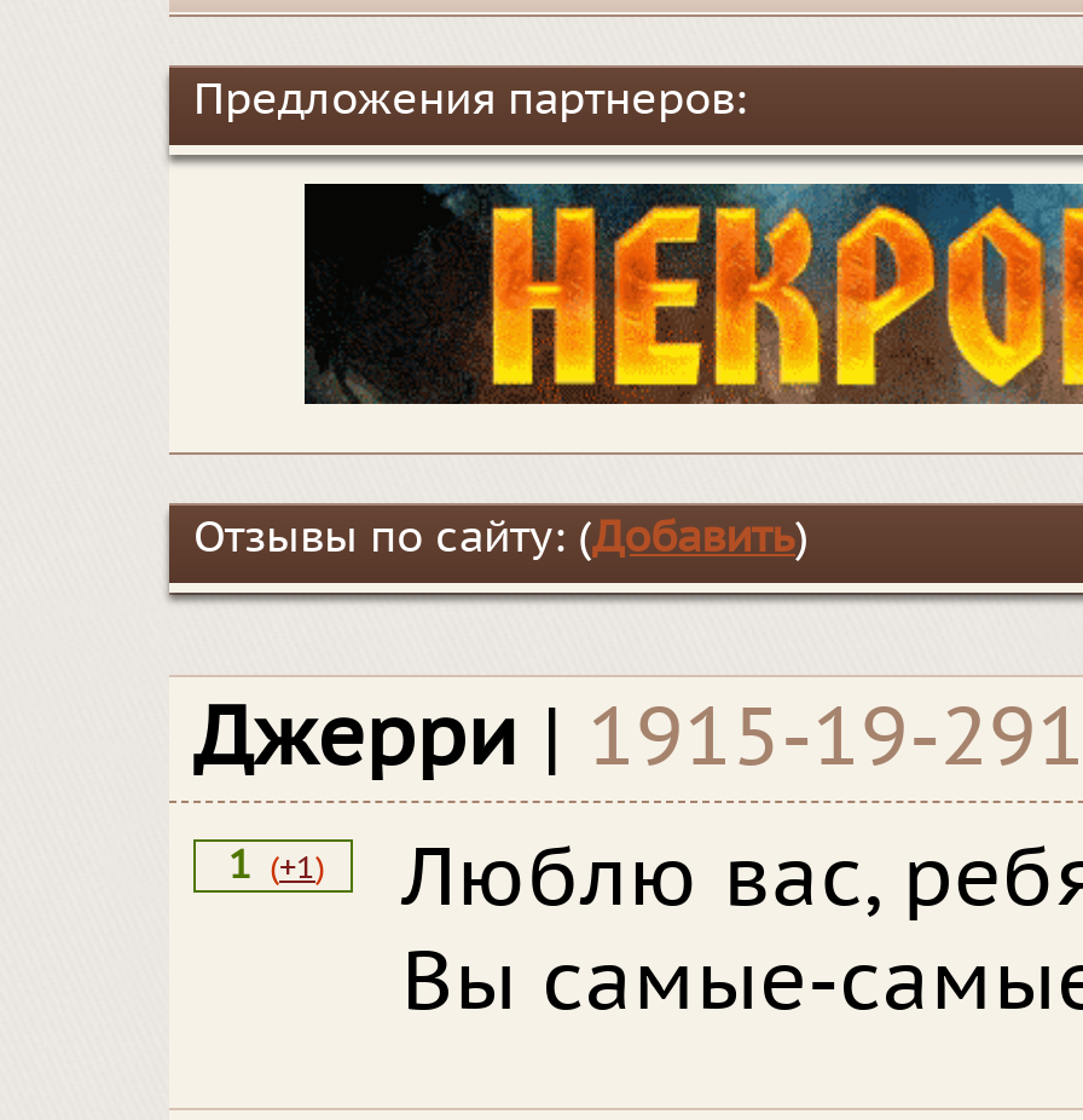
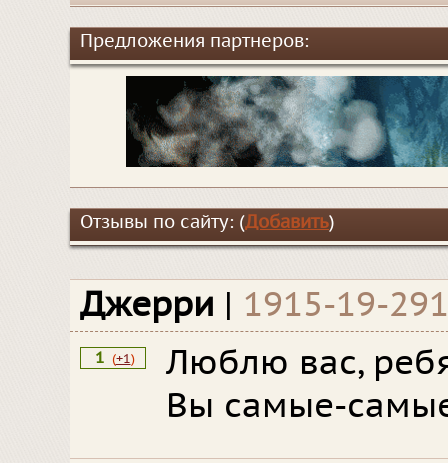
- [image]
+ [image]
